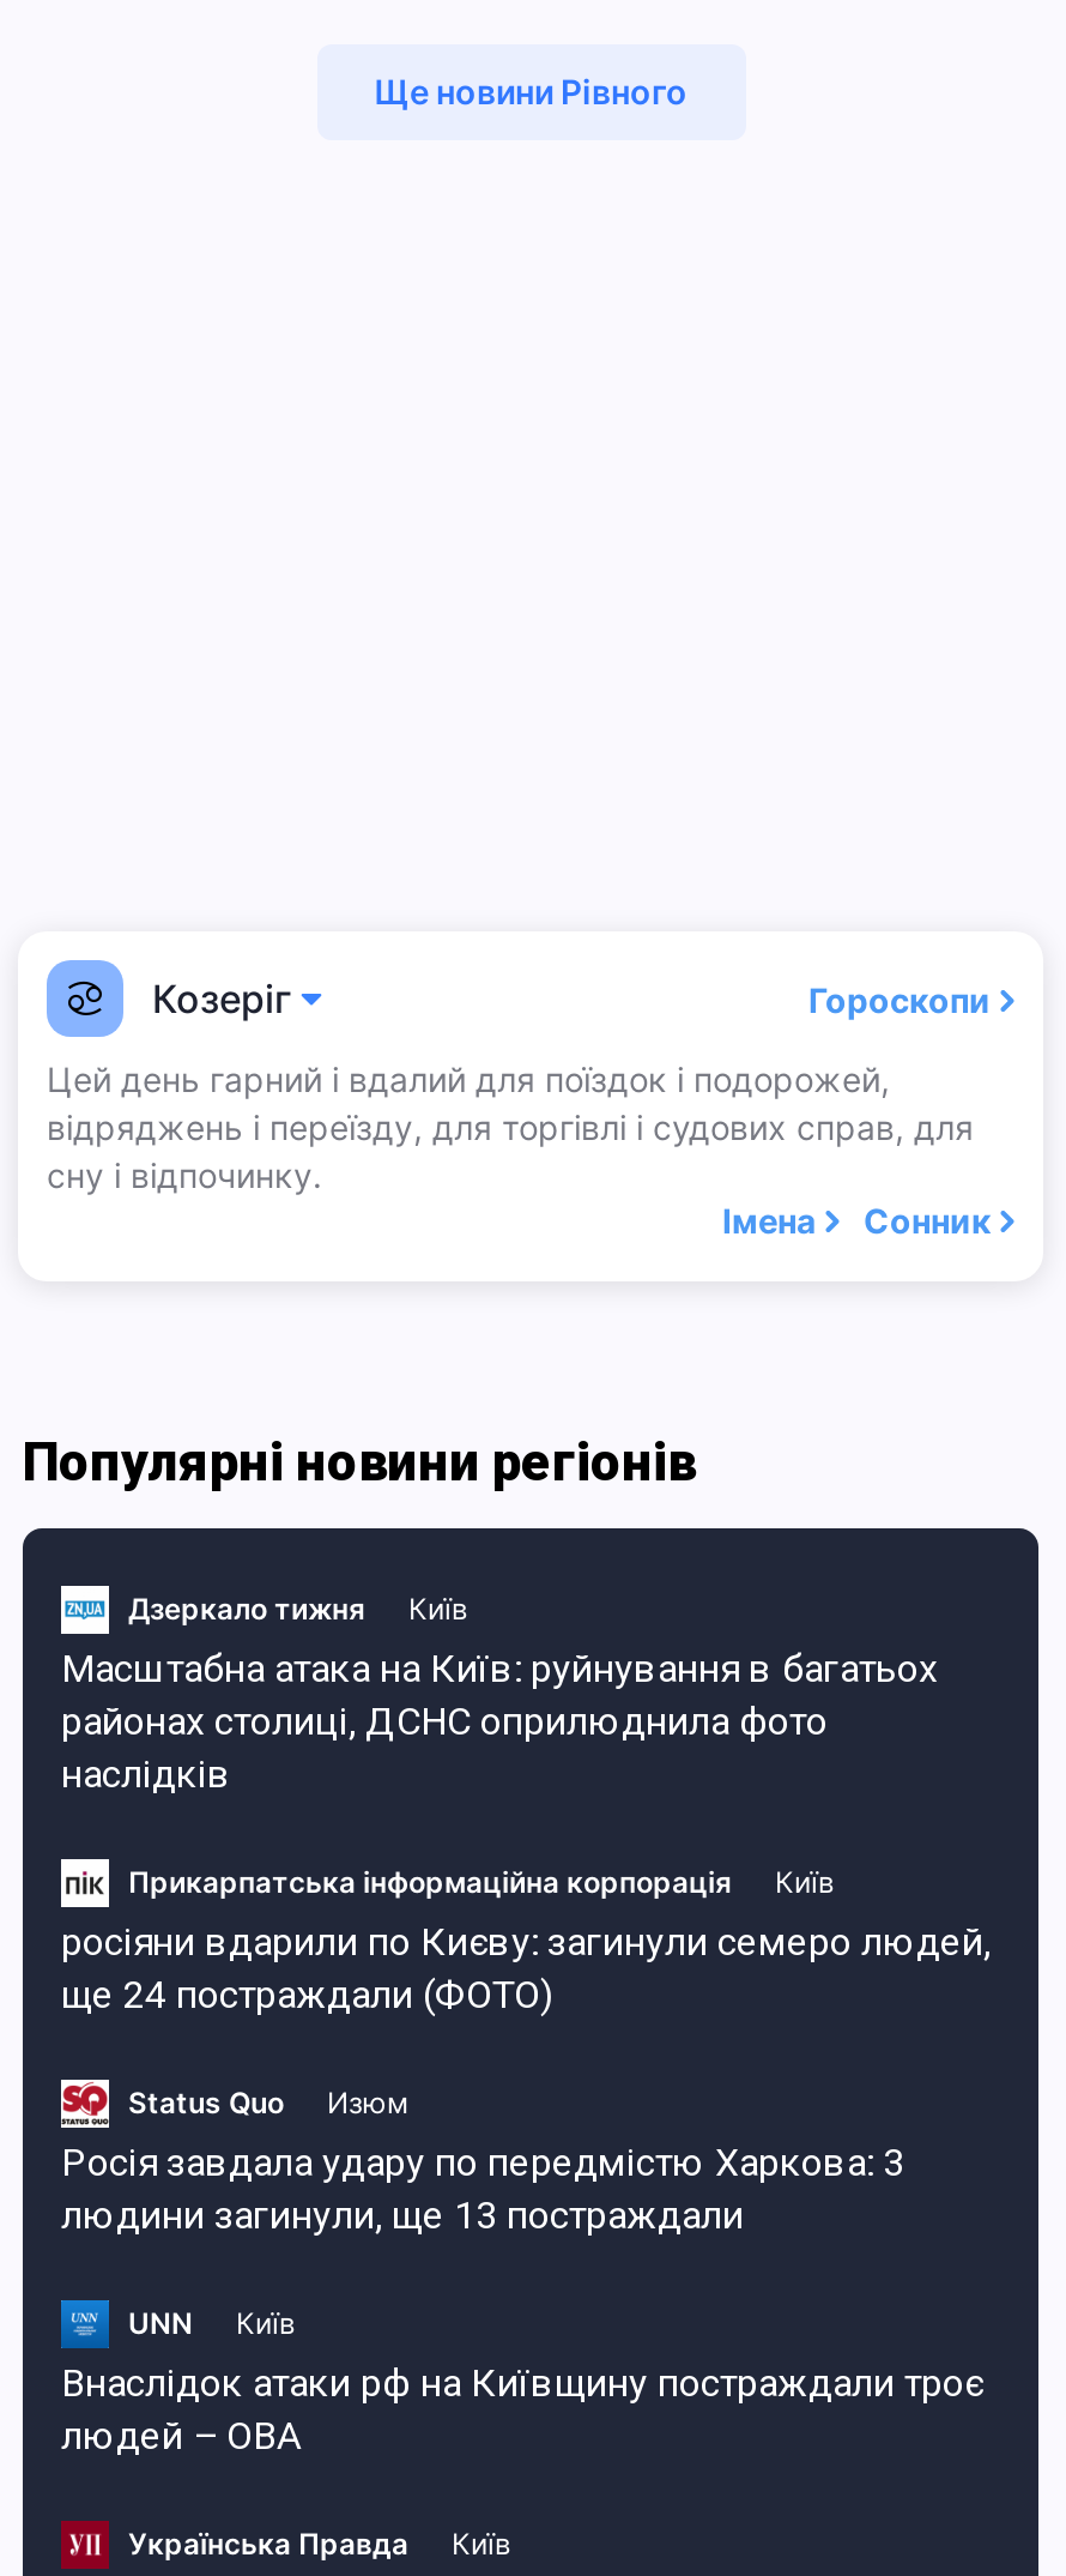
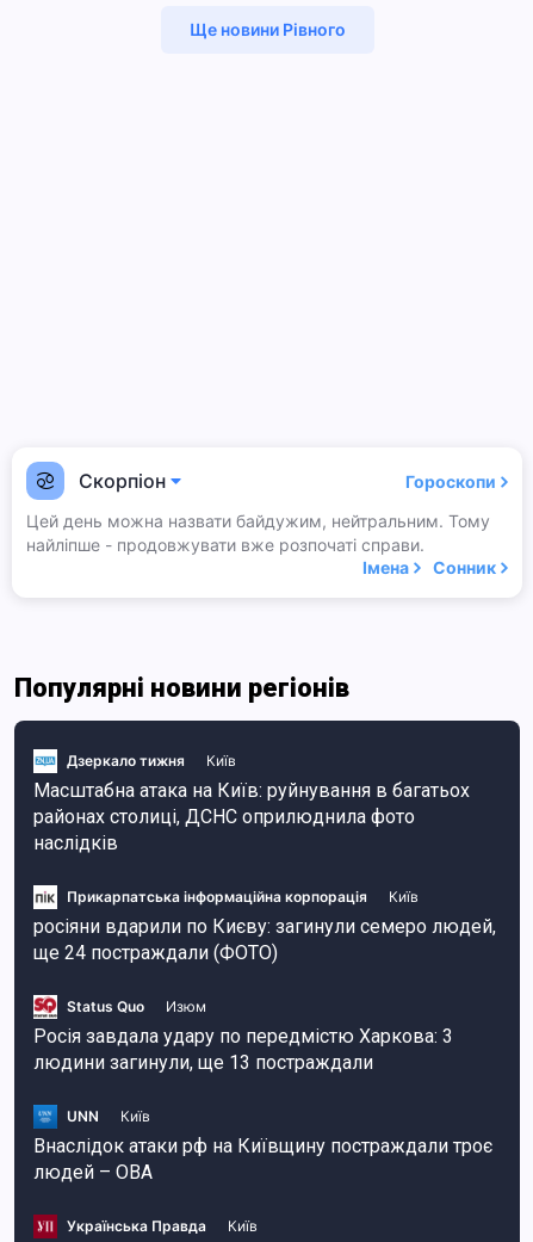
- Козеріг
+ Скорпіон

- Цей день гарний і вдалий для поїздок і подорожей,
- відряджень і переїзду, для торгівлі і судових справ, для
- сну і відпочинку.
+ Цей день можна назвати байдужим, нейтральним. Тому
+ найліпше - продовжувати вже розпочаті справи.
